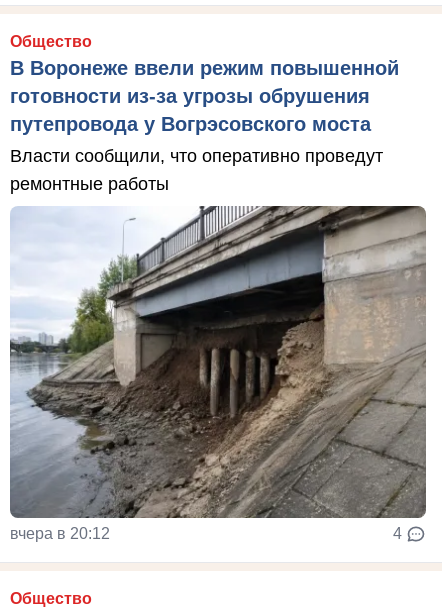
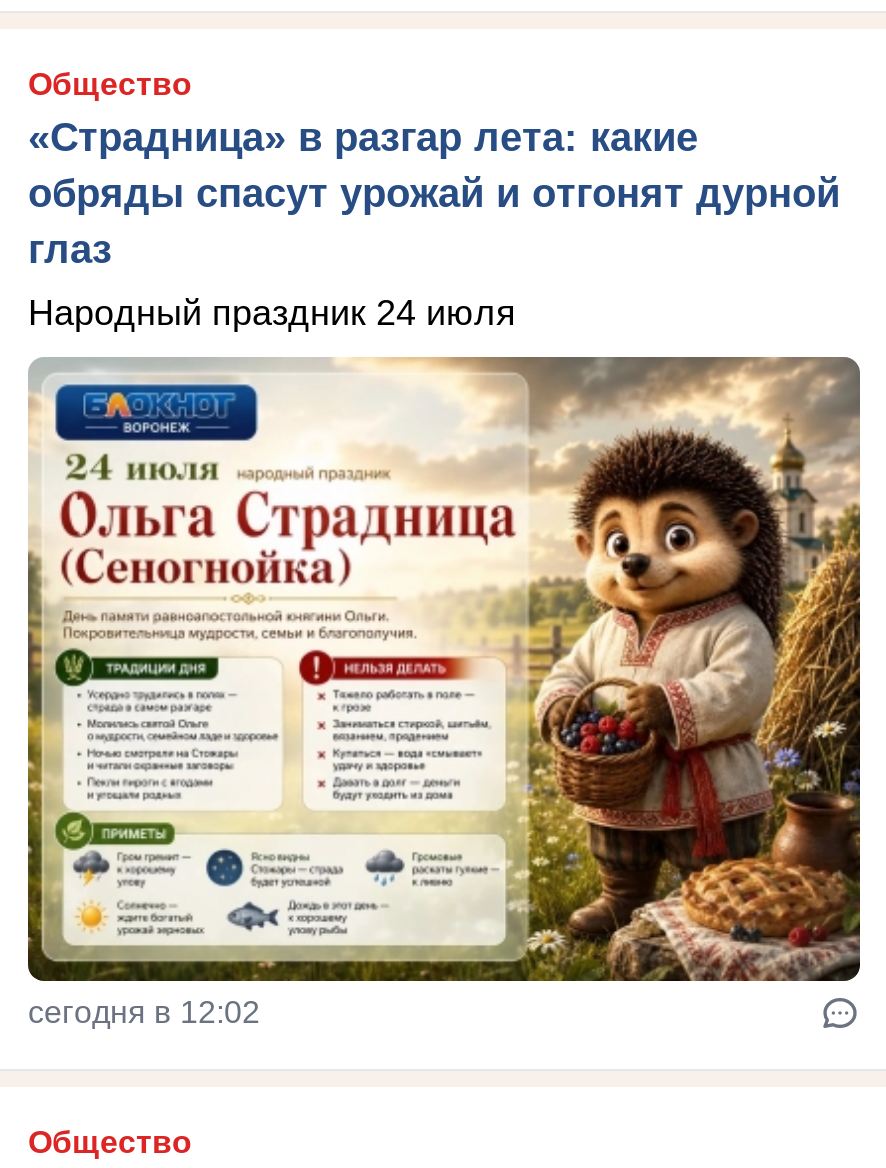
- В Воронеже ввели режим повышенной
- готовности из-за угрозы обрушения
- путепровода у Вогрэсовского моста
+ «Страдница» в разгар лета: какие
+ обряды спасут урожай и отгонят дурной
+ глаз

- Власти сообщили, что оперативно проведут
- ремонтные работы
+ Народный праздник 24 июля

- [image]
- вчера в 20:12
- 4
+ [image]
+ сегодня в 12:02
